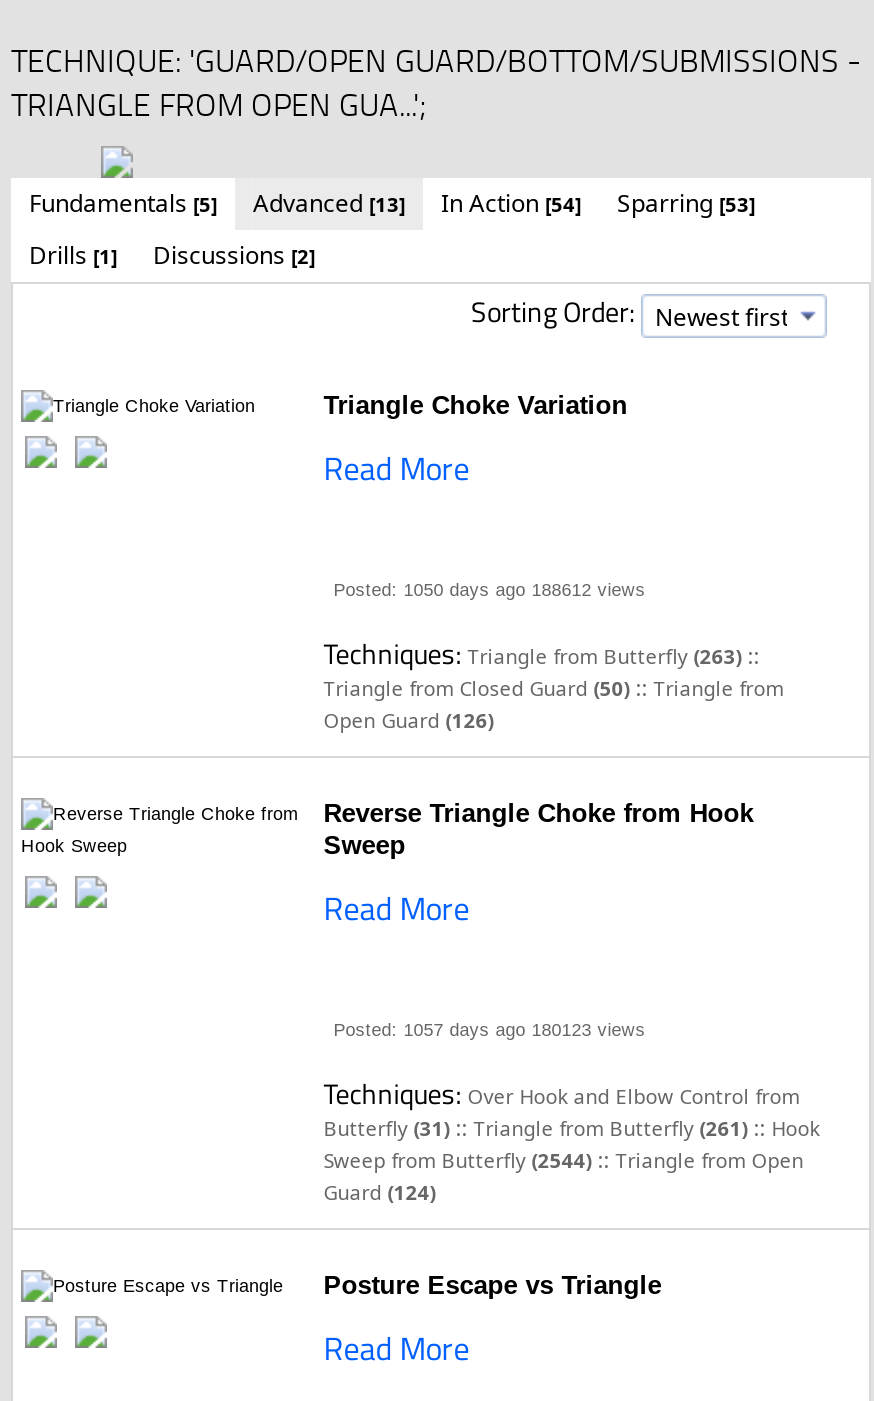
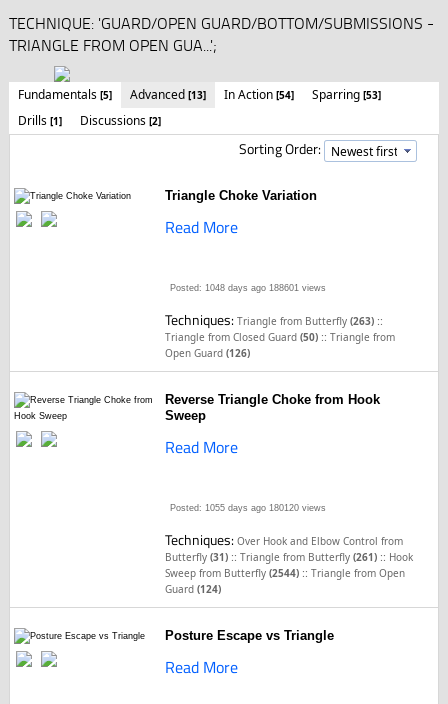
- Posted: 1050 days ago 188612 views
+ Posted: 1048 days ago 188601 views

- Posted: 1057 days ago 180123 views
+ Posted: 1055 days ago 180120 views
